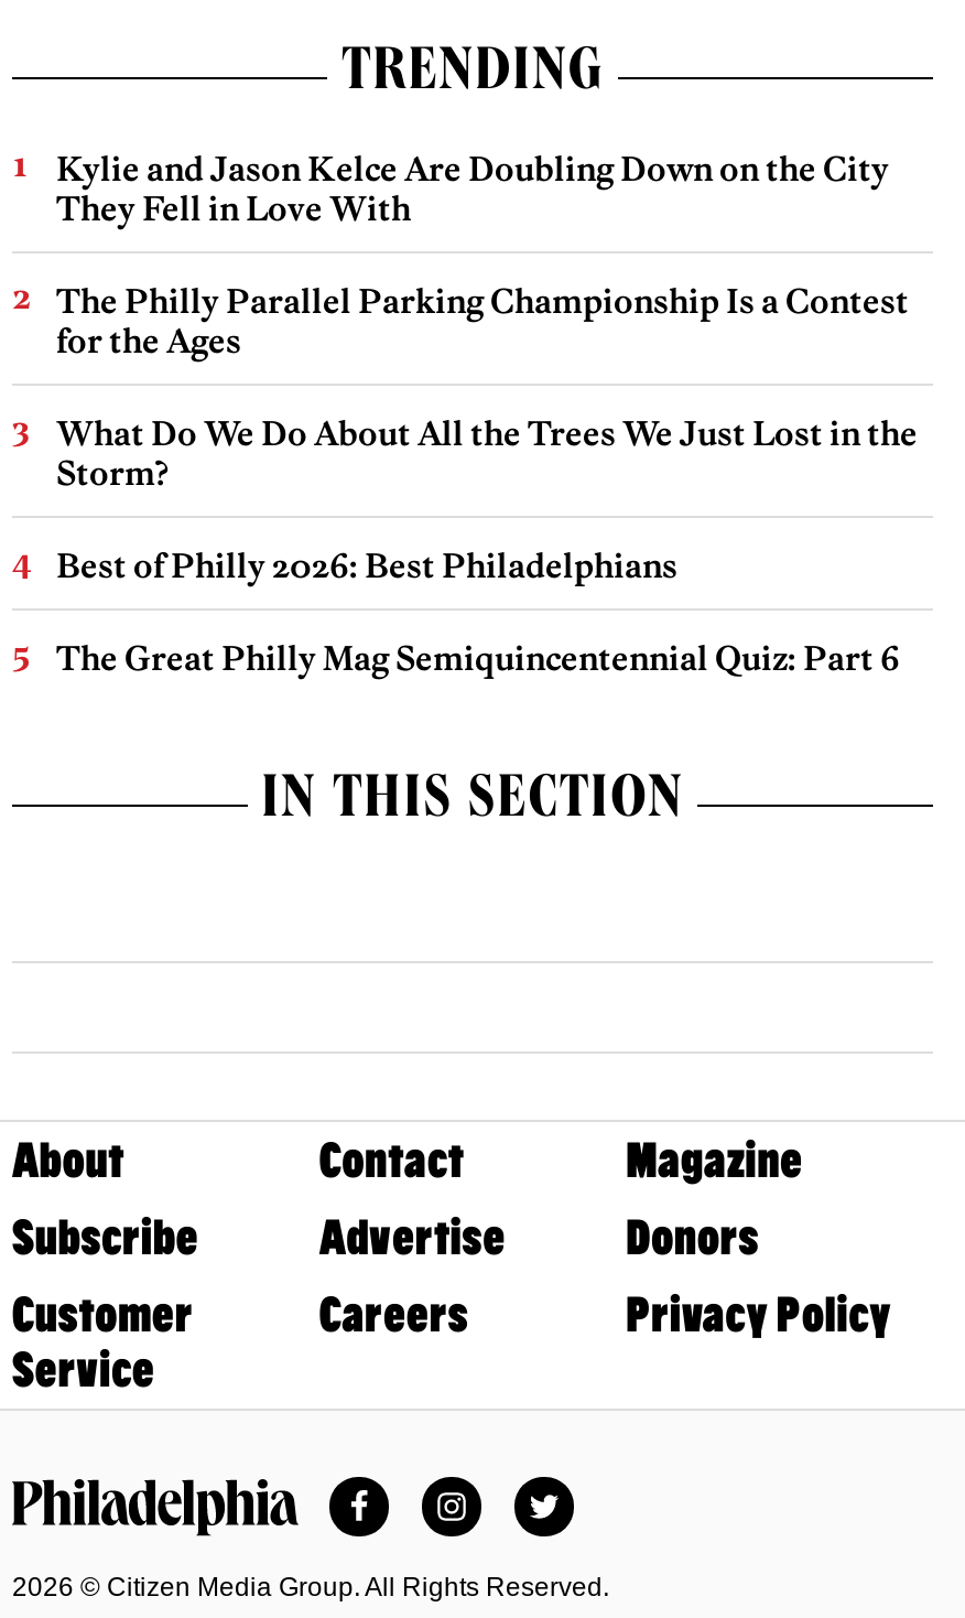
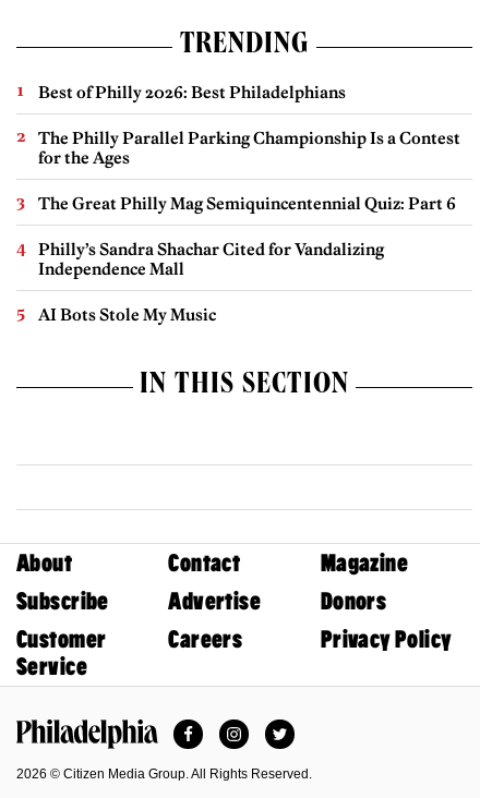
- Kylie and Jason Kelce Are Doubling Down on the City
- They Fell in Love With

- What Do We Do About All the Trees We Just Lost in the
- Storm?

moved up: Best of Philly 2026: Best Philadelphians

moved up: The Great Philly Mag Semiquincentennial Quiz: Part 6

+ Philly’s Sandra Shachar Cited for Vandalizing
+ Independence Mall
+ AI Bots Stole My Music
